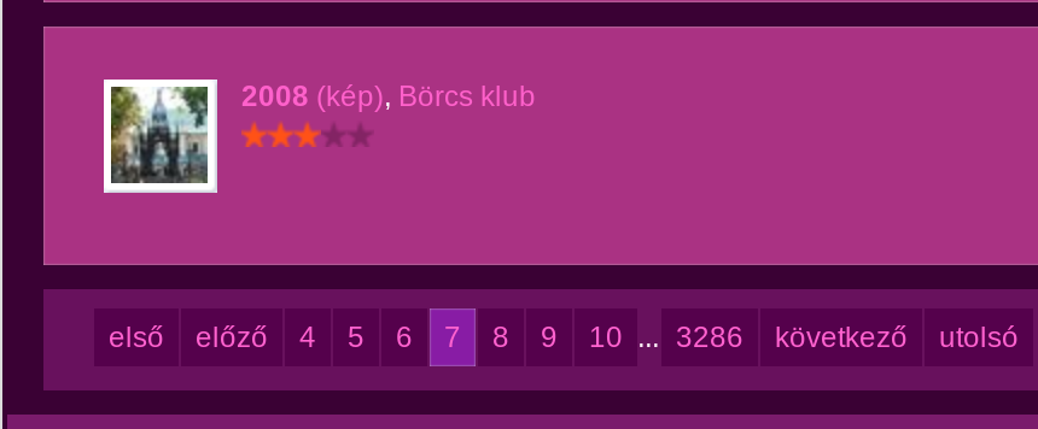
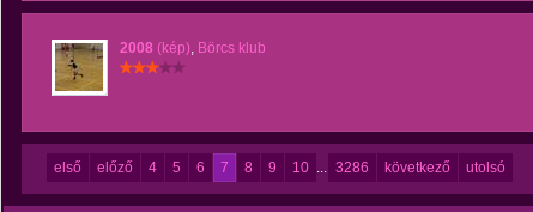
- [image]
+ [image]
